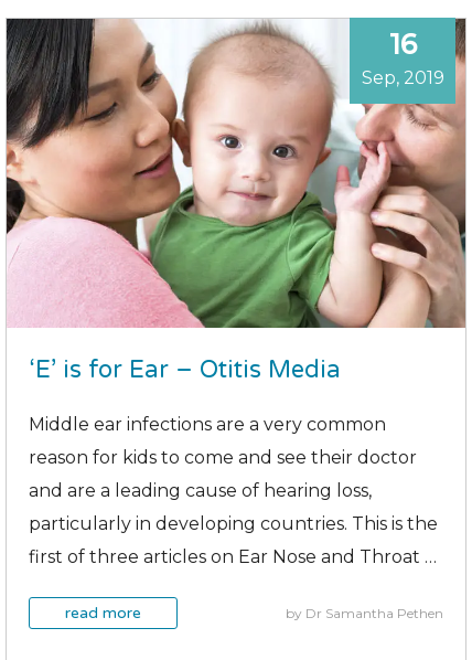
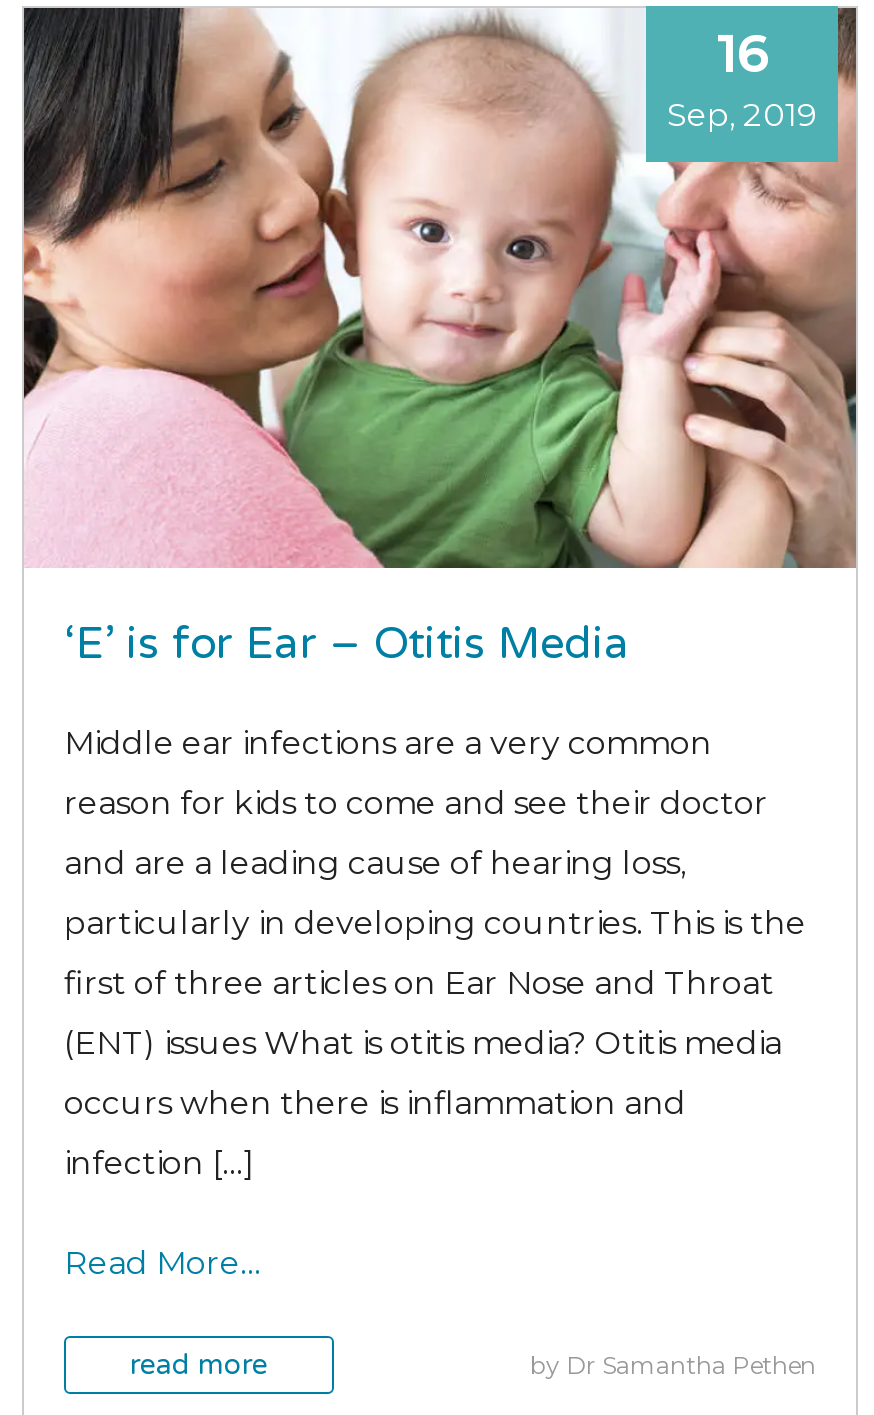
- first of three articles on Ear Nose and Throat …
+ first of three articles on Ear Nose and Throat
+ (ENT) issues What is otitis media? Otitis media
+ occurs when there is inflammation and
+ infection […]
+ Read More…
